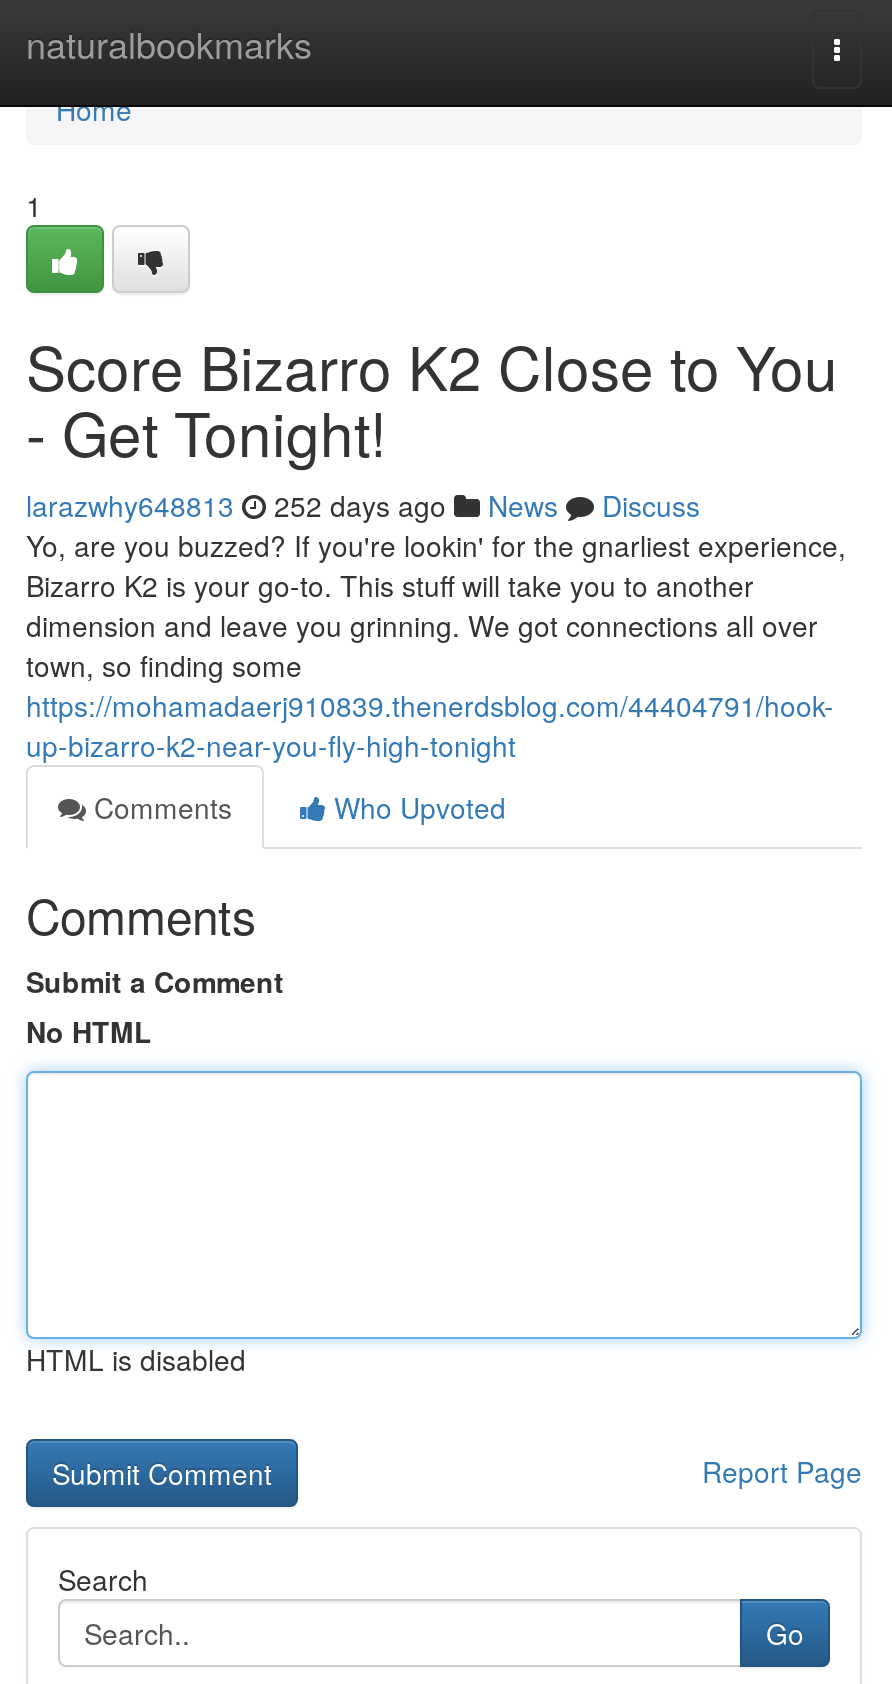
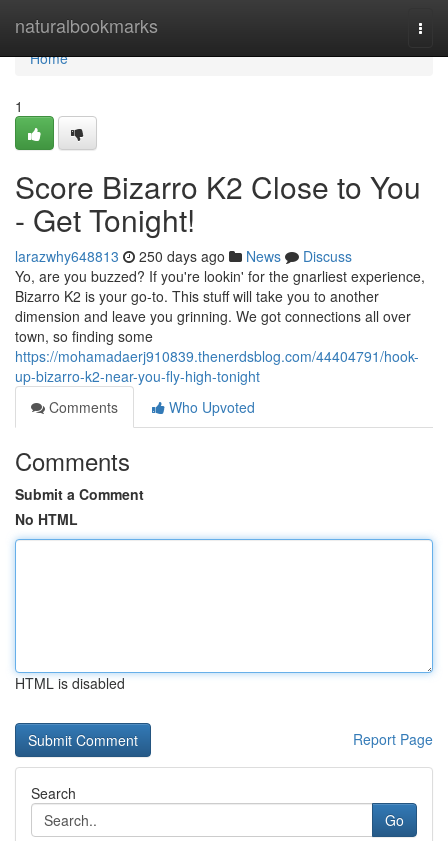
- larazwhy648813 252 days ago News Discuss
+ larazwhy648813 250 days ago News Discuss
